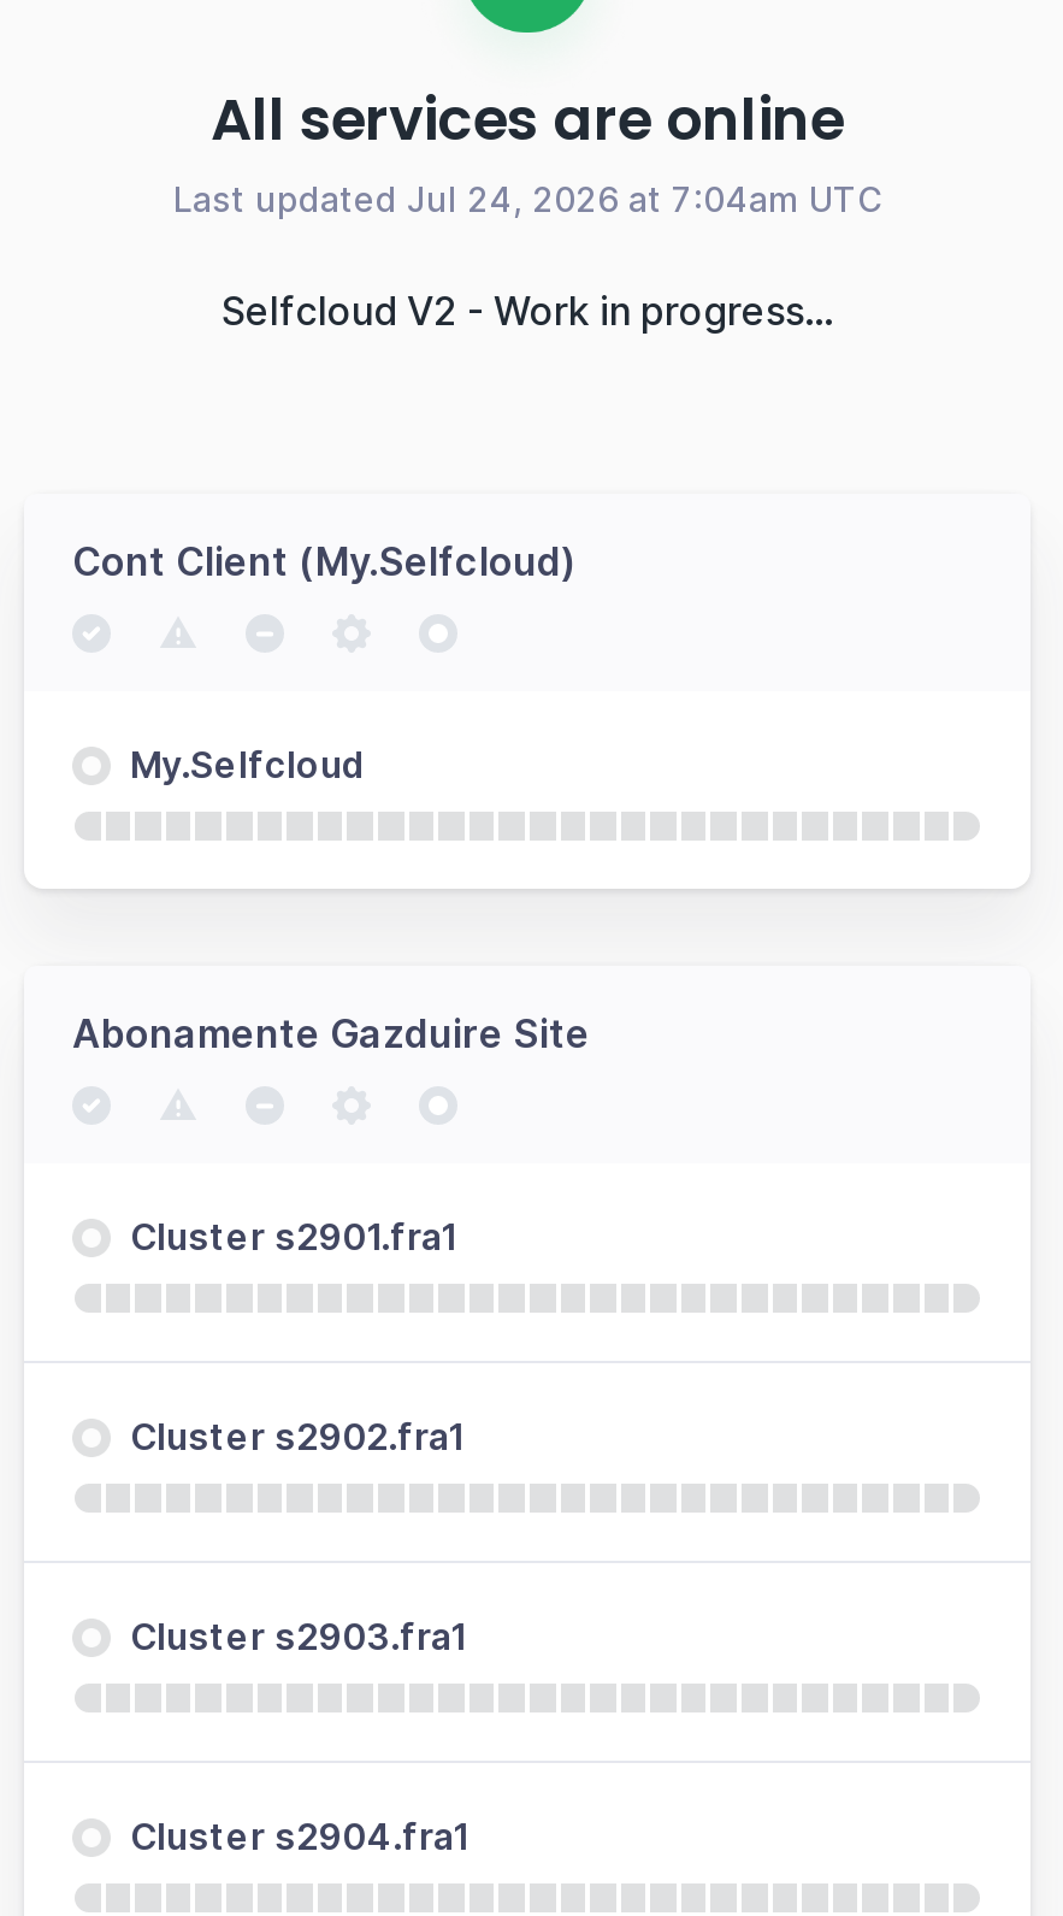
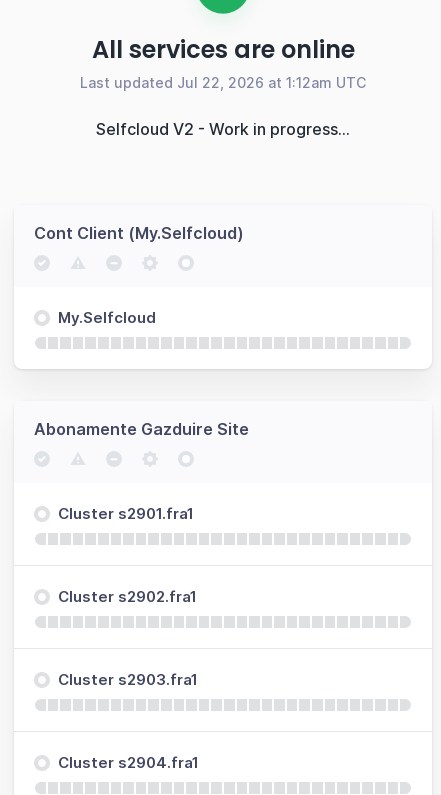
- Last updated Jul 24, 2026 at 7:04am UTC
+ Last updated Jul 22, 2026 at 1:12am UTC
